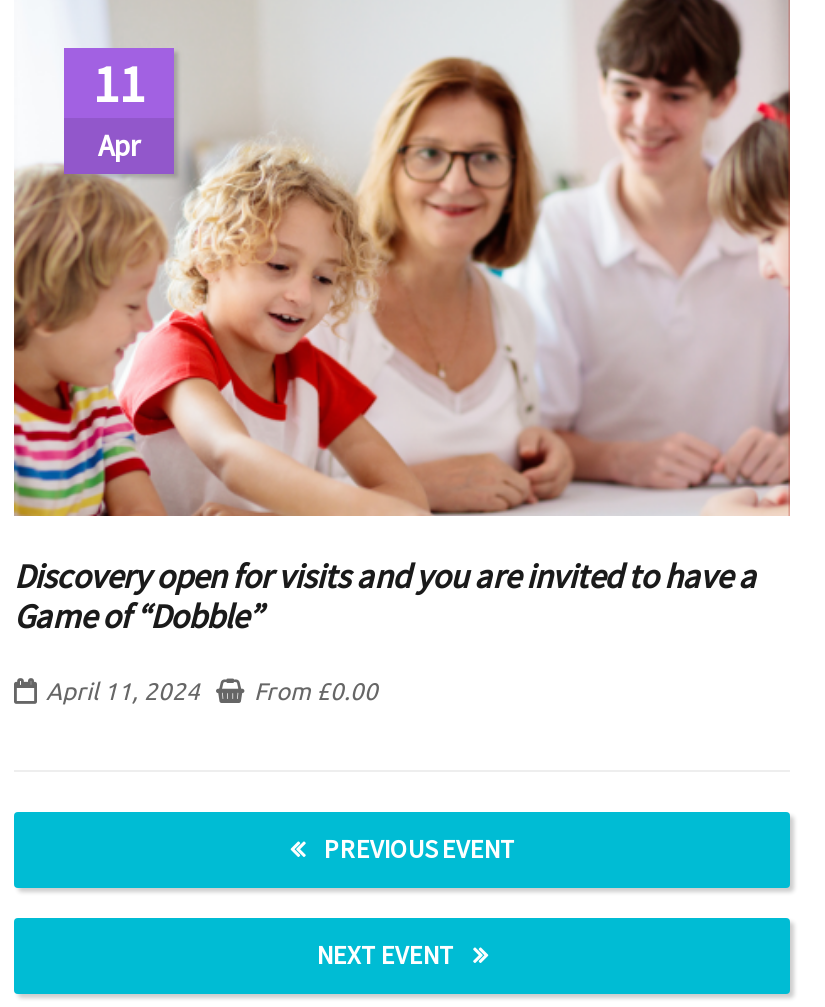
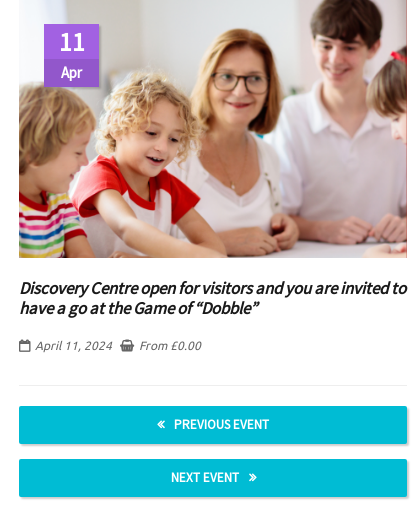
- Discovery open for visits and you are invited to have a
- Game of “Dobble”
+ Discovery Centre open for visitors and you are invited to
+ have a go at the Game of “Dobble”
